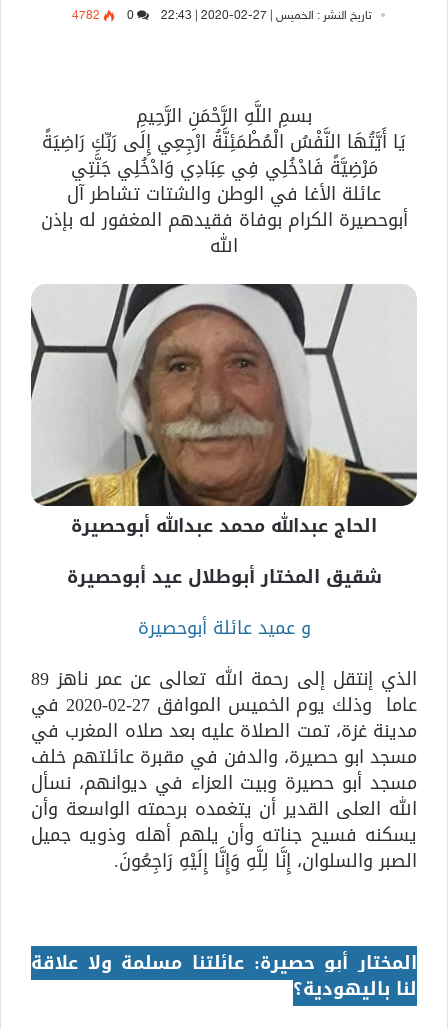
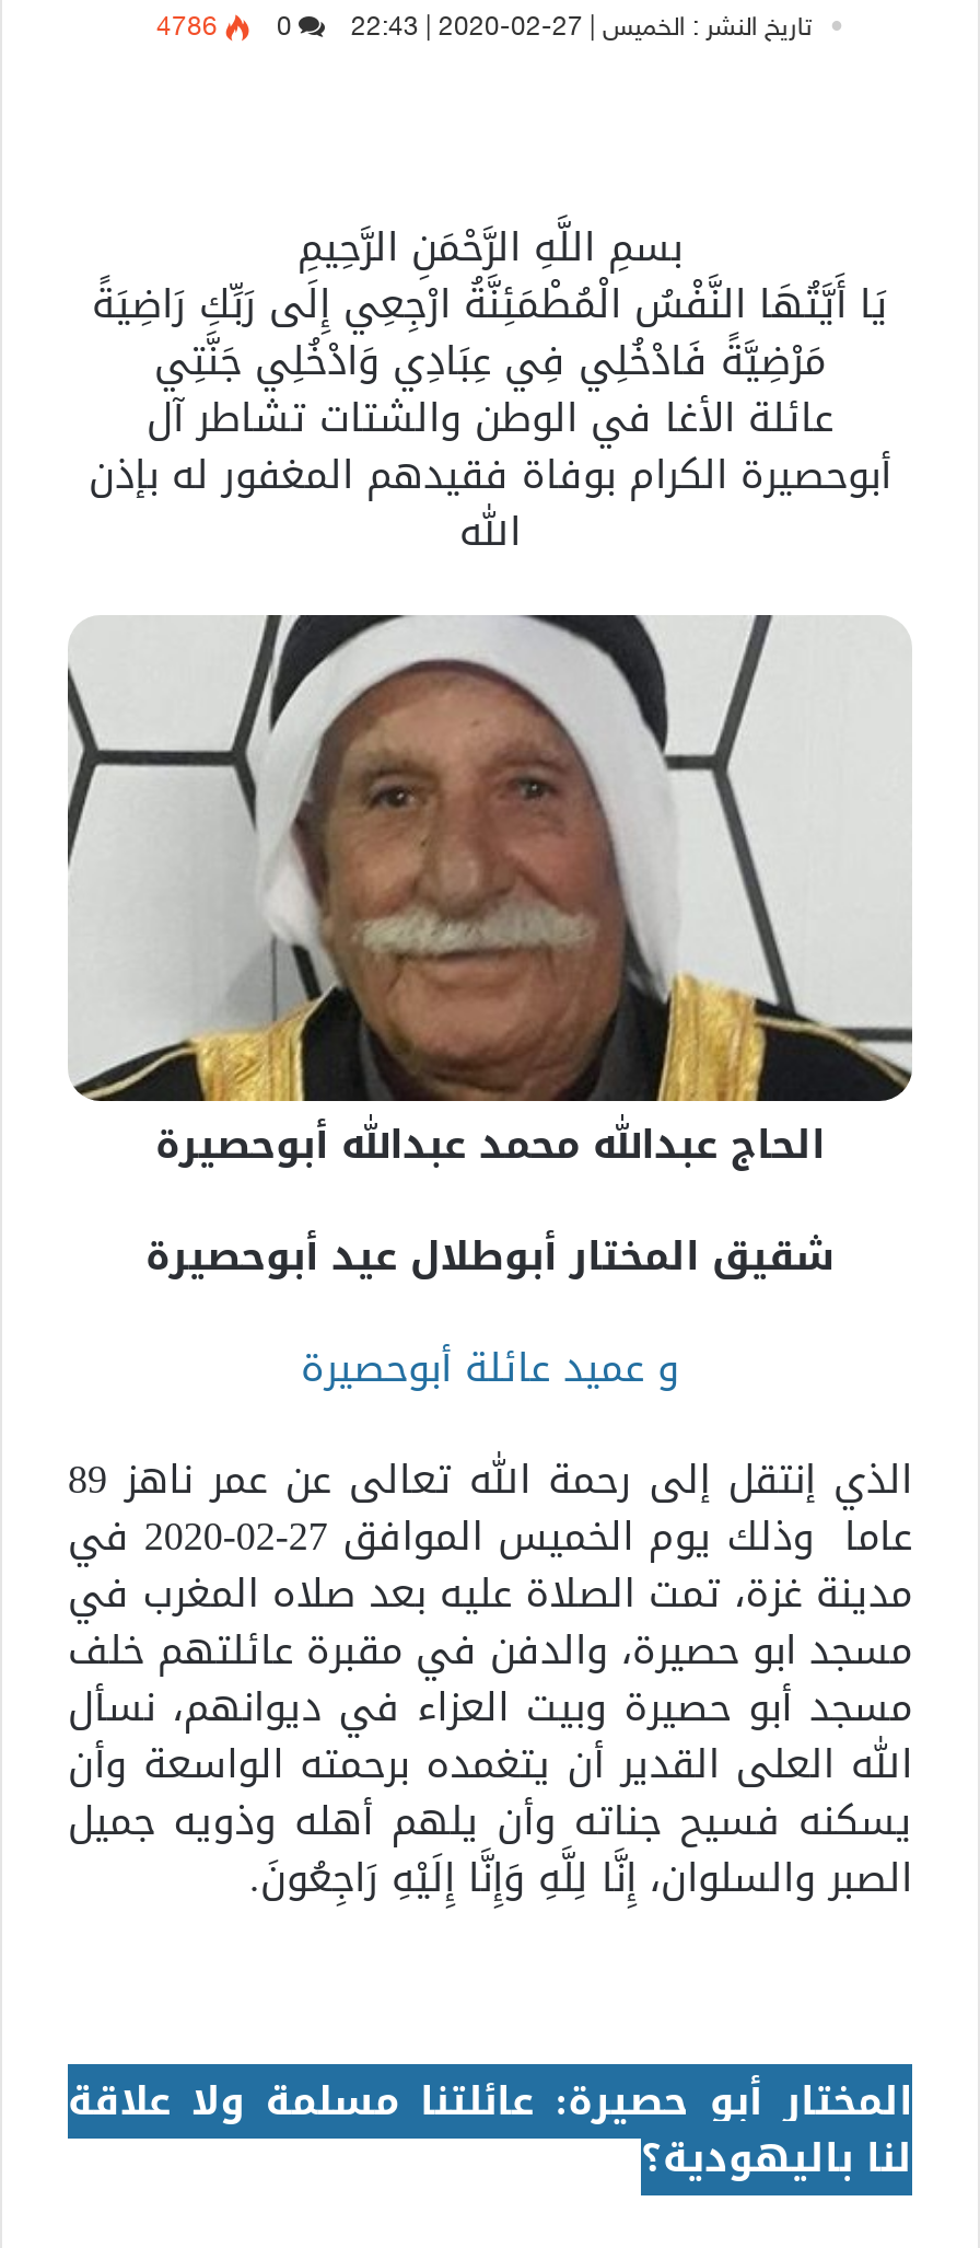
- 4782
+ 4786
